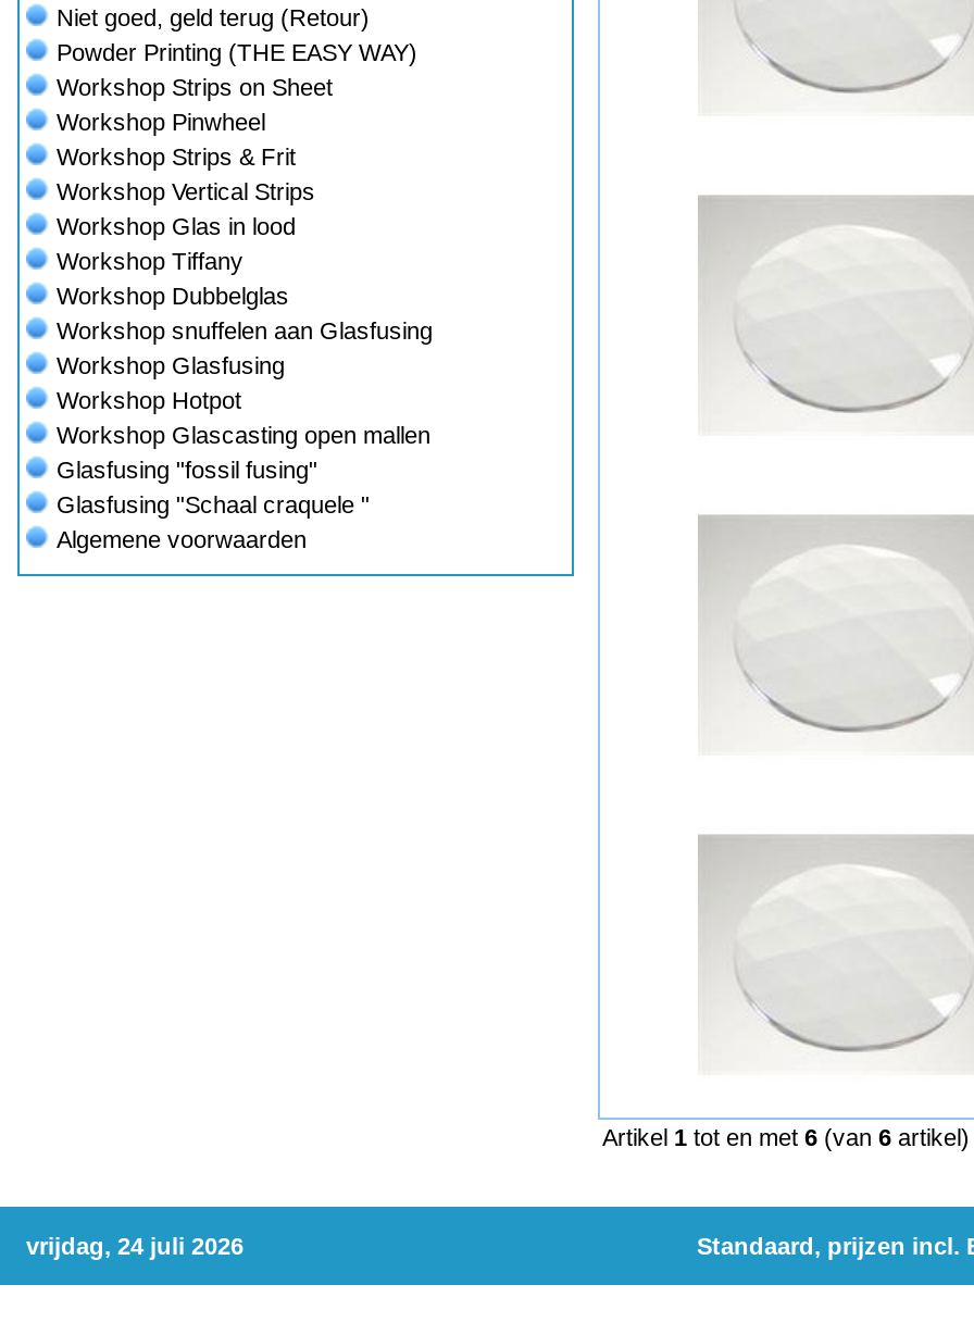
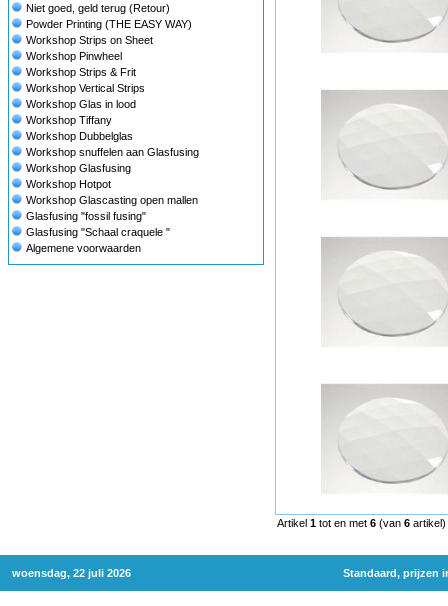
- vrijdag, 24 juli 2026
+ woensdag, 22 juli 2026
